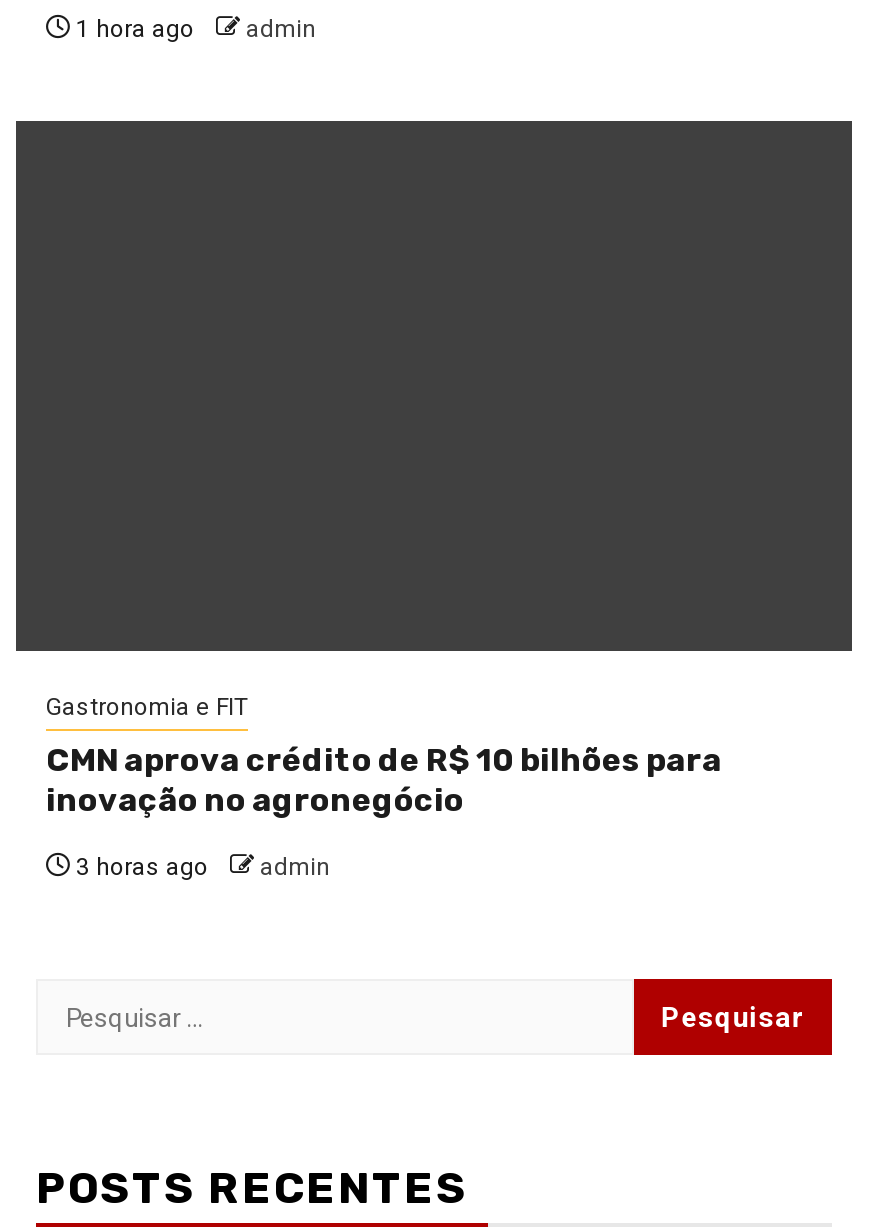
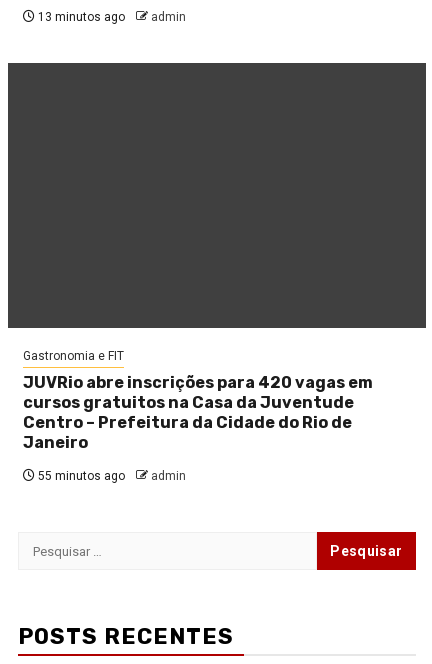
- 1 hora ago admin
+ 13 minutos ago admin

- CMN aprova crédito de R$ 10 bilhões para
- inovação no agronegócio
+ JUVRio abre inscrições para 420 vagas em
+ cursos gratuitos na Casa da Juventude
+ Centro – Prefeitura da Cidade do Rio de
+ Janeiro

- 3 horas ago admin
+ 55 minutos ago admin
